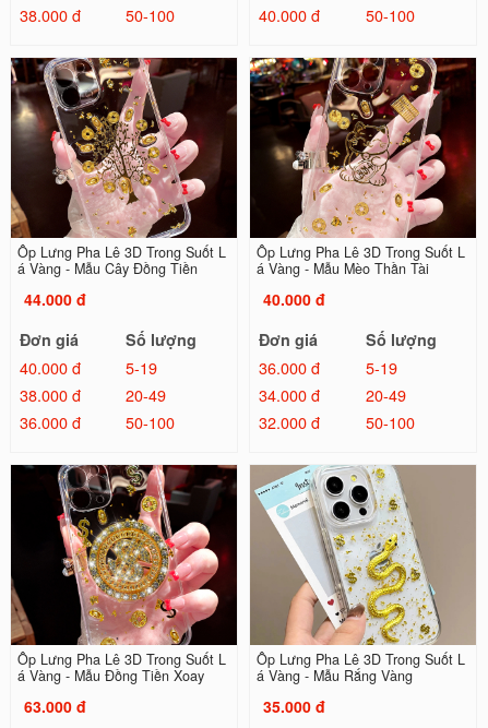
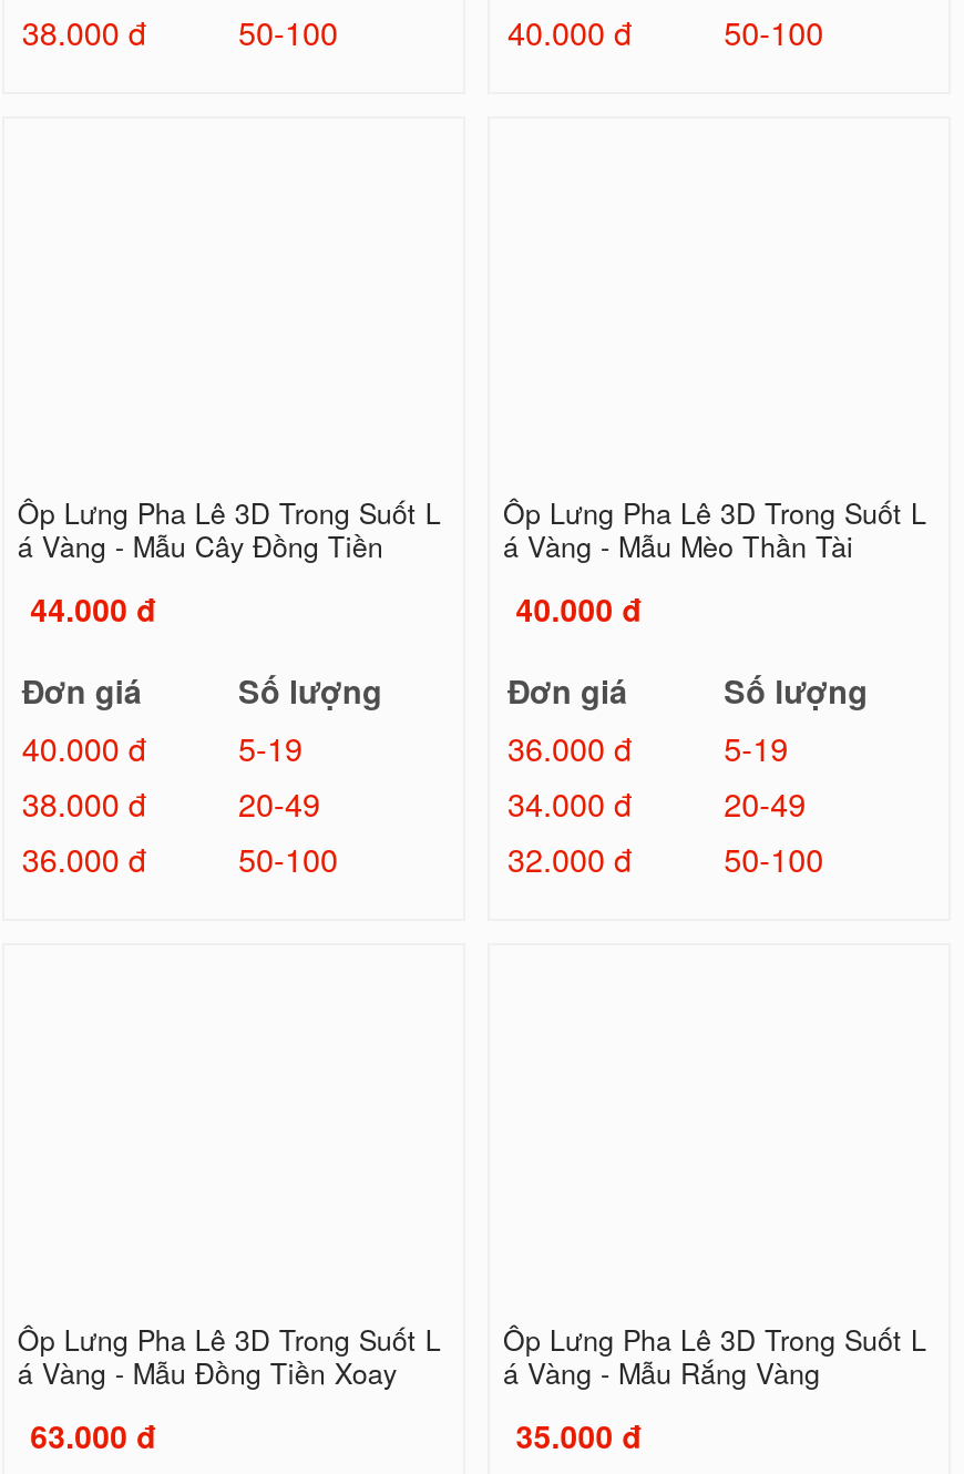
- [image]

- [image]

- [image]

- [image]
